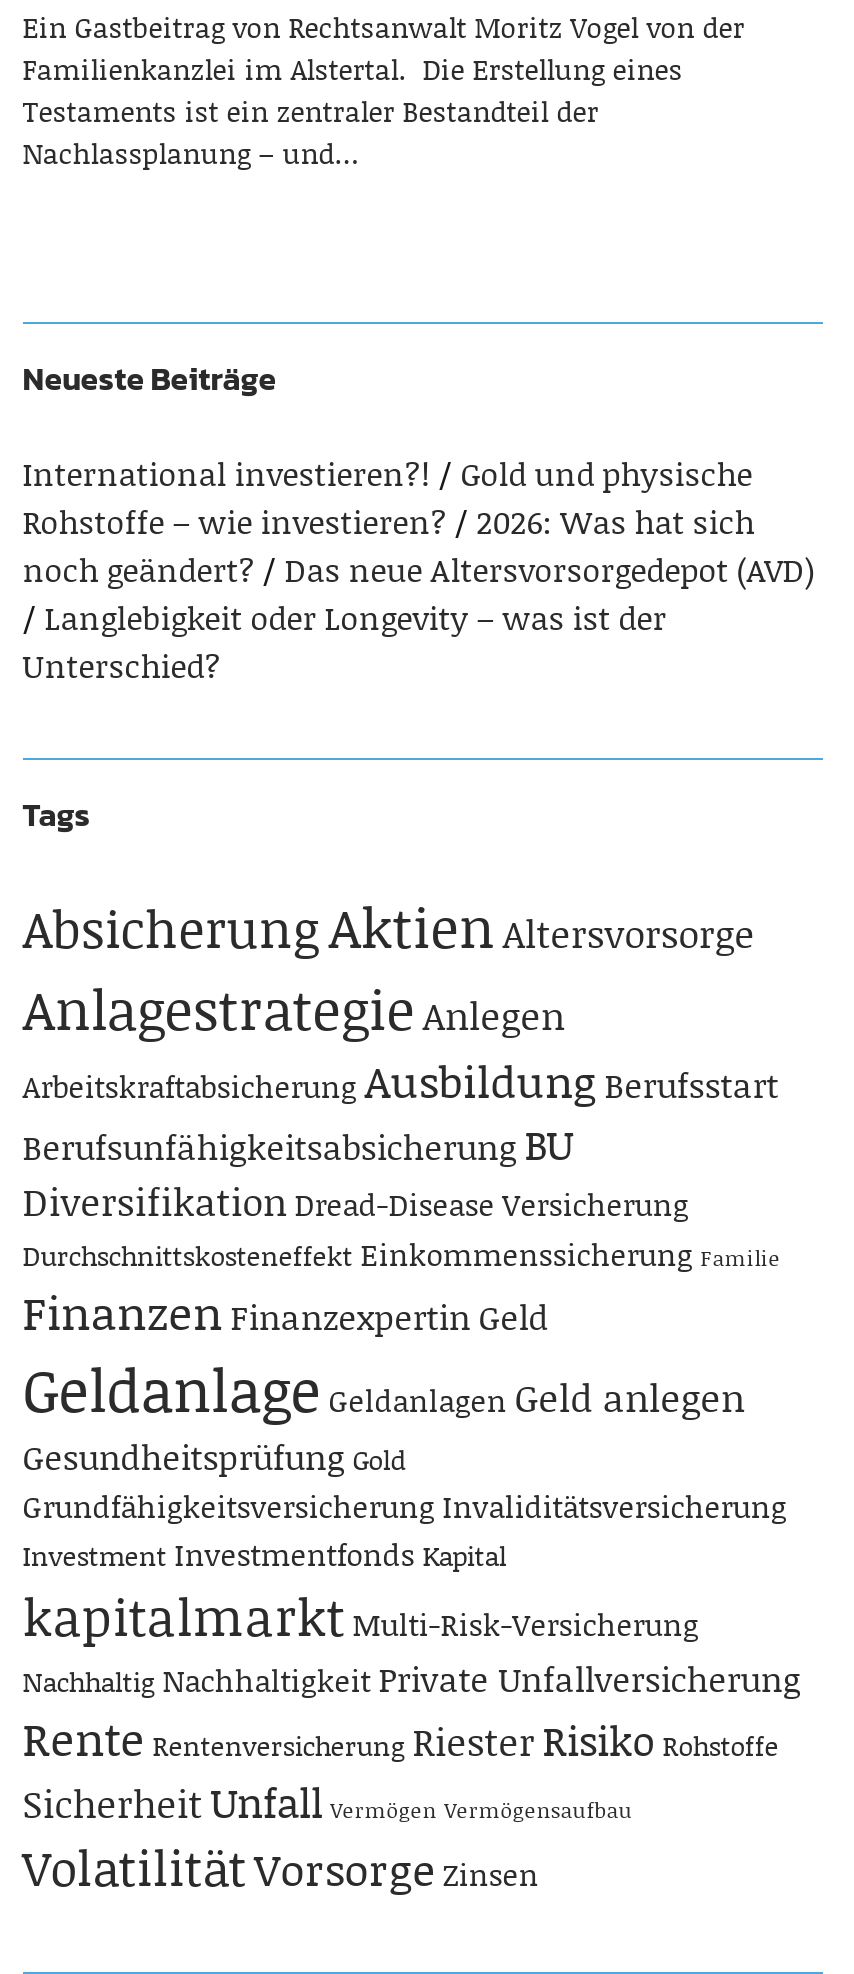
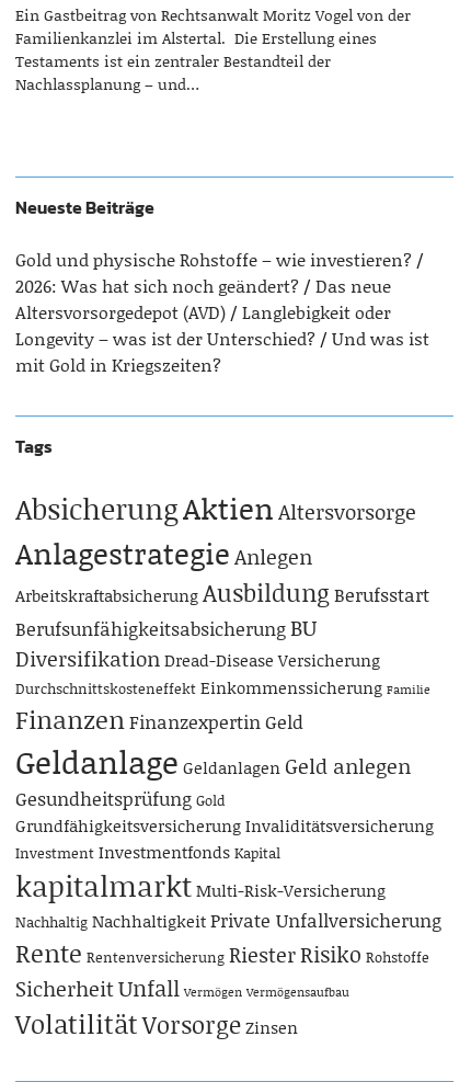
- International investieren?!
- Gold und physische
- Rohstoffe – wie investieren?
- 2026: Was hat sich
- noch geändert?
- Das neue Altersvorsorgedepot (AVD)
- Langlebigkeit oder Longevity – was ist der
- Unterschied?
+ Gold und physische Rohstoffe – wie investieren?
+ 2026: Was hat sich noch geändert?
+ Das neue
+ Altersvorsorgedepot (AVD)
+ Langlebigkeit oder
+ Longevity – was ist der Unterschied?
+ Und was ist
+ mit Gold in Kriegszeiten?
